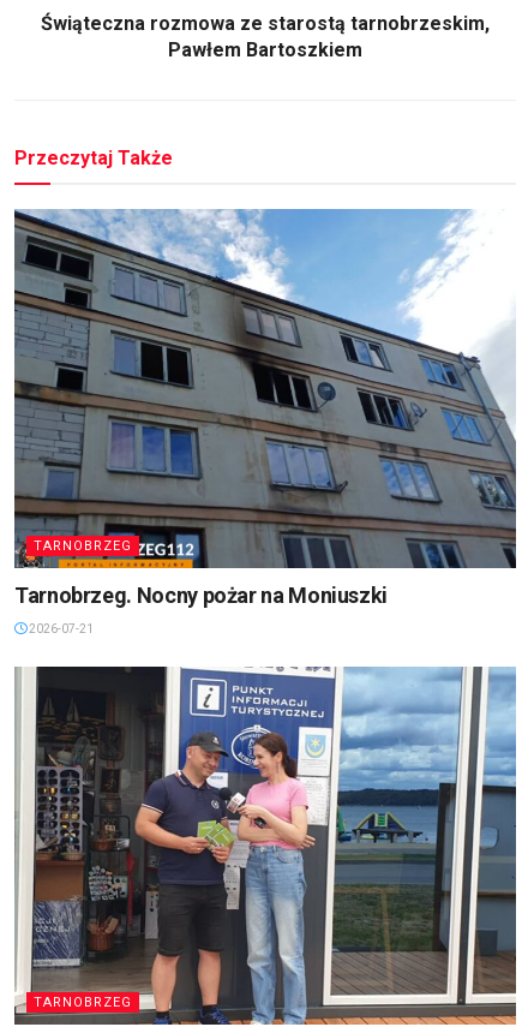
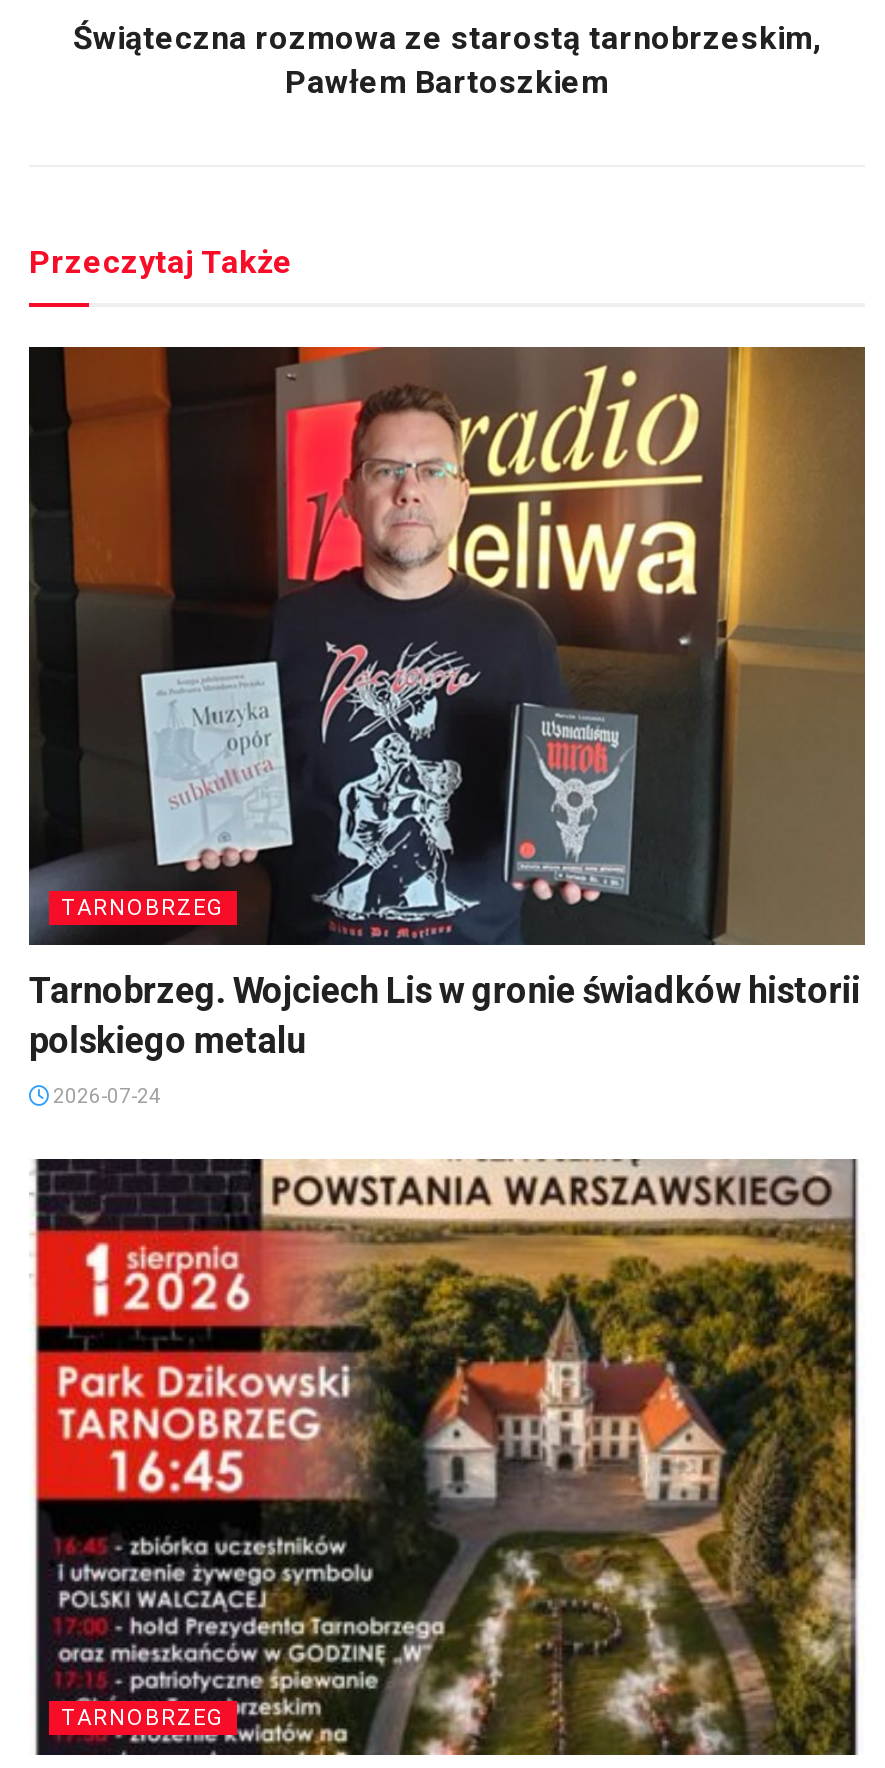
- [image]
- Tarnobrzeg. Nocny pożar na Moniuszki
+ [image]
+ Tarnobrzeg. Wojciech Lis w gronie świadków historii
+ polskiego metalu

- 2026-07-21
+ 2026-07-24

- [image]
+ [image]
